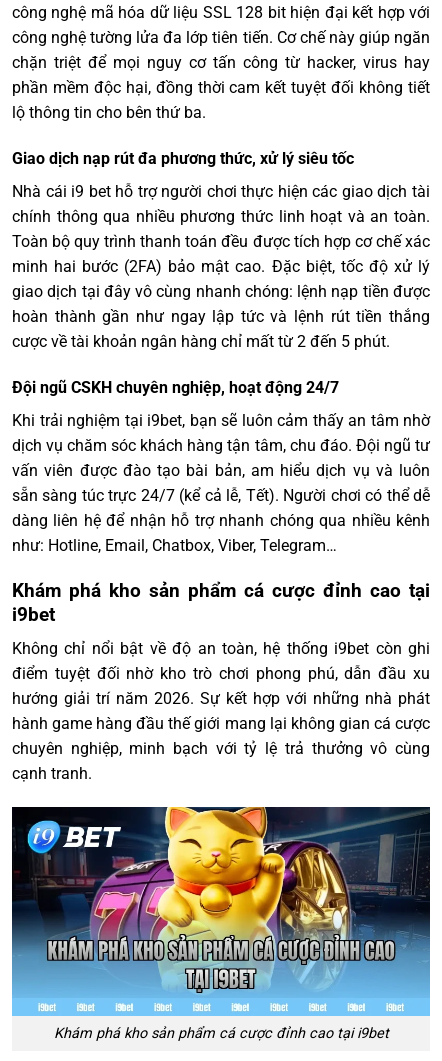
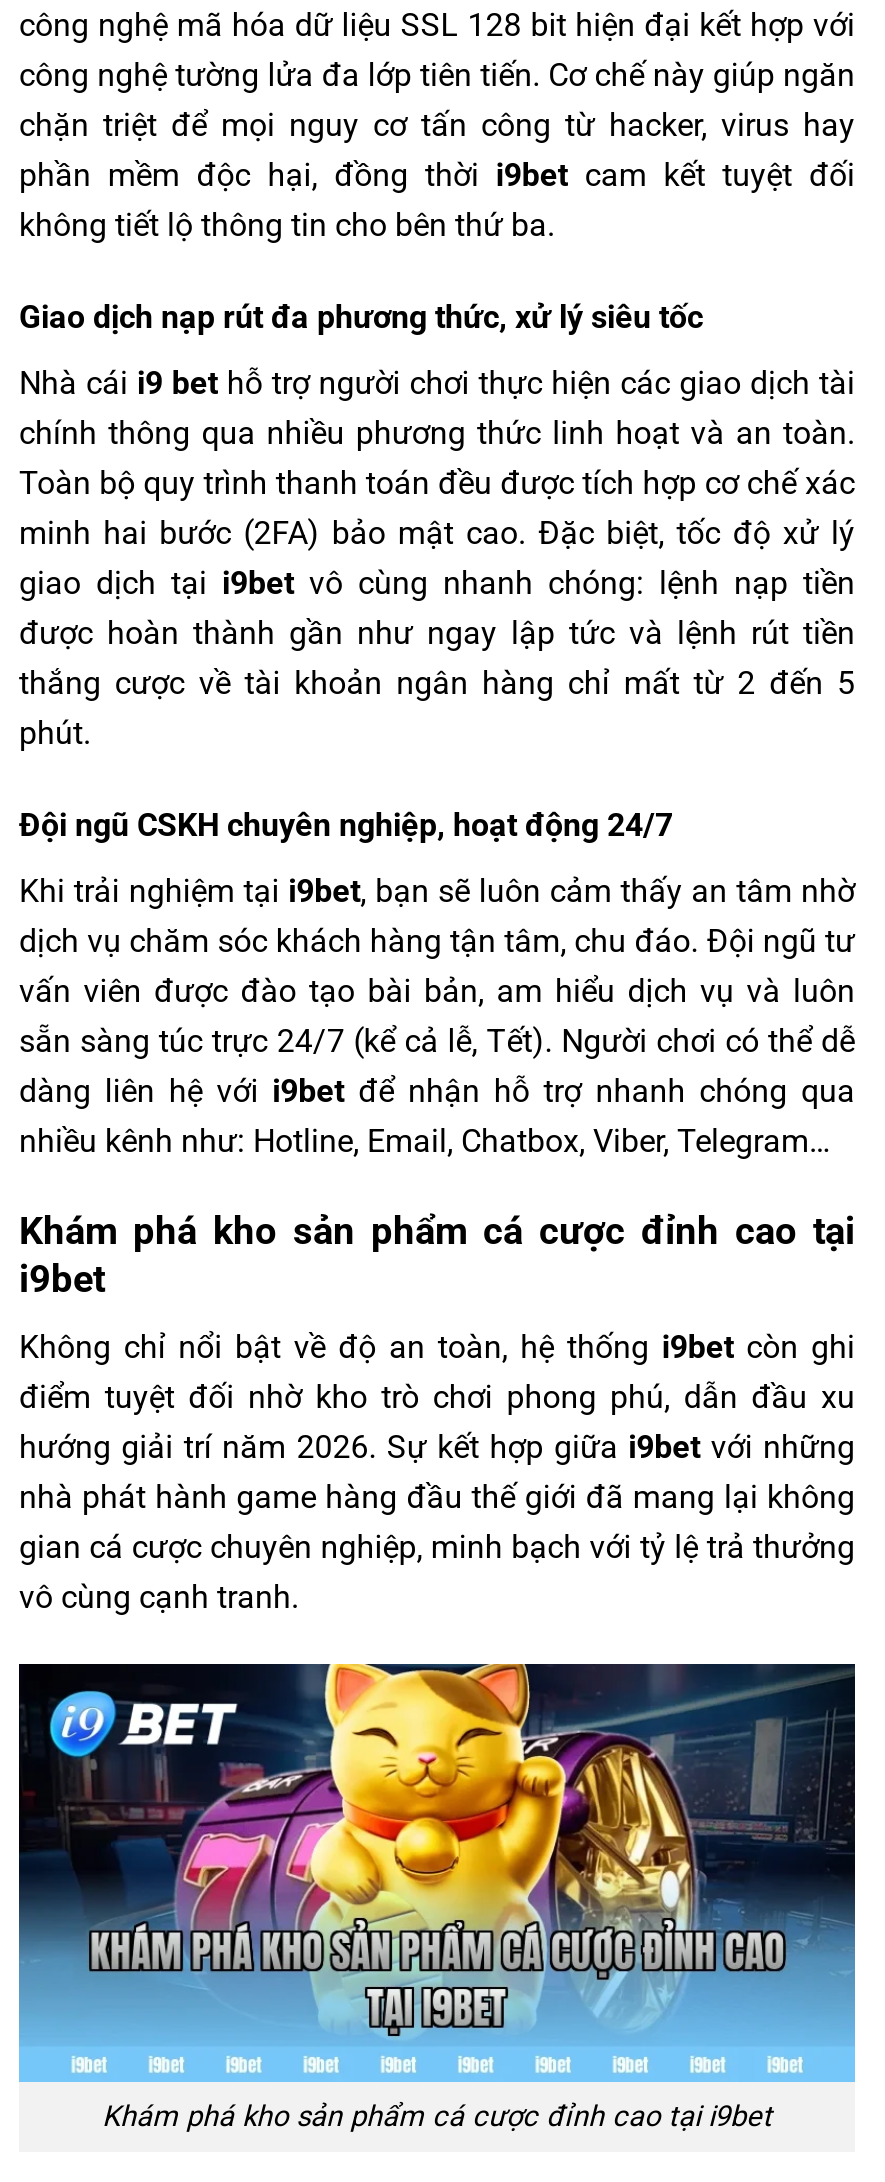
- phần mềm độc hại, đồng thời cam kết tuyệt đối không tiết
- lộ thông tin cho bên thứ ba.
+ phần mềm độc hại, đồng thời i9bet cam kết tuyệt đối
+ không tiết lộ thông tin cho bên thứ ba.

- giao dịch tại đây vô cùng nhanh chóng: lệnh nạp tiền được
- hoàn thành gần như ngay lập tức và lệnh rút tiền thắng
- cược về tài khoản ngân hàng chỉ mất từ 2 đến 5 phút.
+ giao dịch tại i9bet vô cùng nhanh chóng: lệnh nạp tiền
+ được hoàn thành gần như ngay lập tức và lệnh rút tiền
+ thắng cược về tài khoản ngân hàng chỉ mất từ 2 đến 5
+ phút.

- dàng liên hệ để nhận hỗ trợ nhanh chóng qua nhiều kênh
- như: Hotline, Email, Chatbox, Viber, Telegram…
+ dàng liên hệ với i9bet để nhận hỗ trợ nhanh chóng qua
+ nhiều kênh như: Hotline, Email, Chatbox, Viber, Telegram…

- hướng giải trí năm 2026. Sự kết hợp với những nhà phát
- hành game hàng đầu thế giới mang lại không gian cá cược
- chuyên nghiệp, minh bạch với tỷ lệ trả thưởng vô cùng
- cạnh tranh.
+ hướng giải trí năm 2026. Sự kết hợp giữa i9bet với những
+ nhà phát hành game hàng đầu thế giới đã mang lại không
+ gian cá cược chuyên nghiệp, minh bạch với tỷ lệ trả thưởng
+ vô cùng cạnh tranh.
